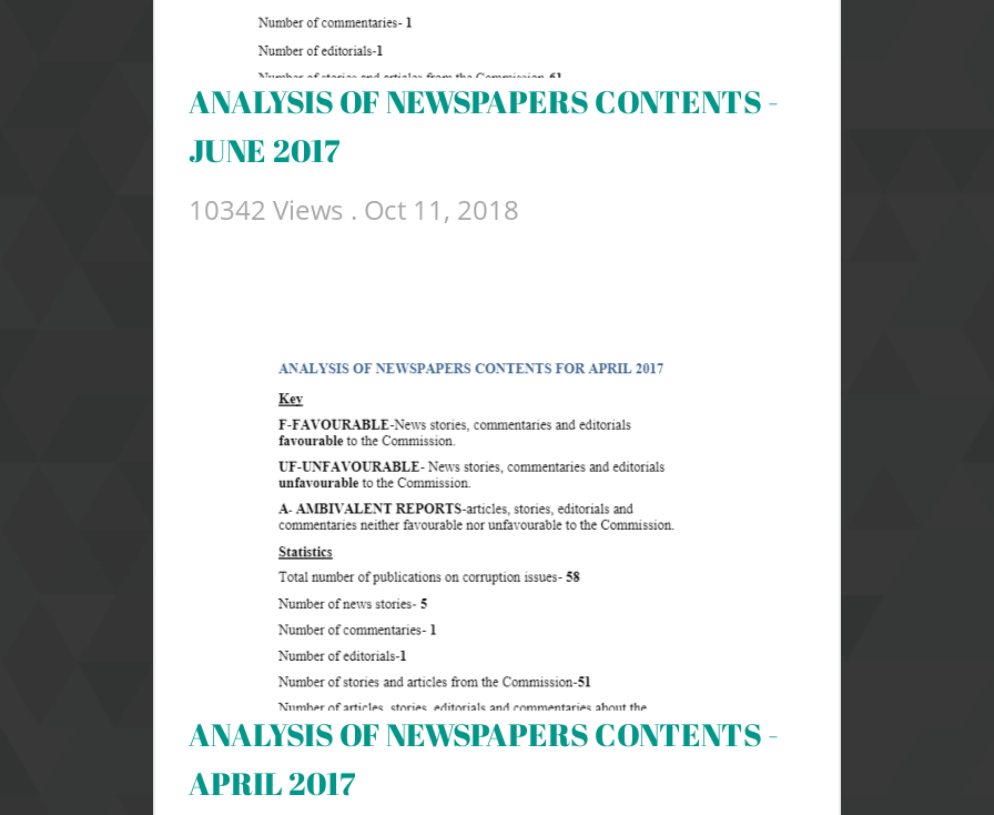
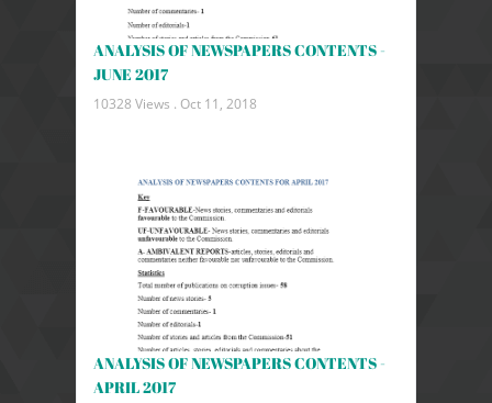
- 10342 Views . Oct 11, 2018
+ 10328 Views . Oct 11, 2018
